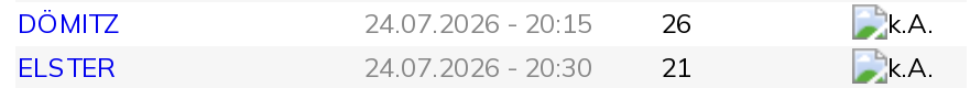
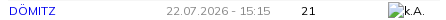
- 24.07.2026 - 20:15
- 26
- ELSTER
- 24.07.2026 - 20:30
+ 22.07.2026 - 15:15
